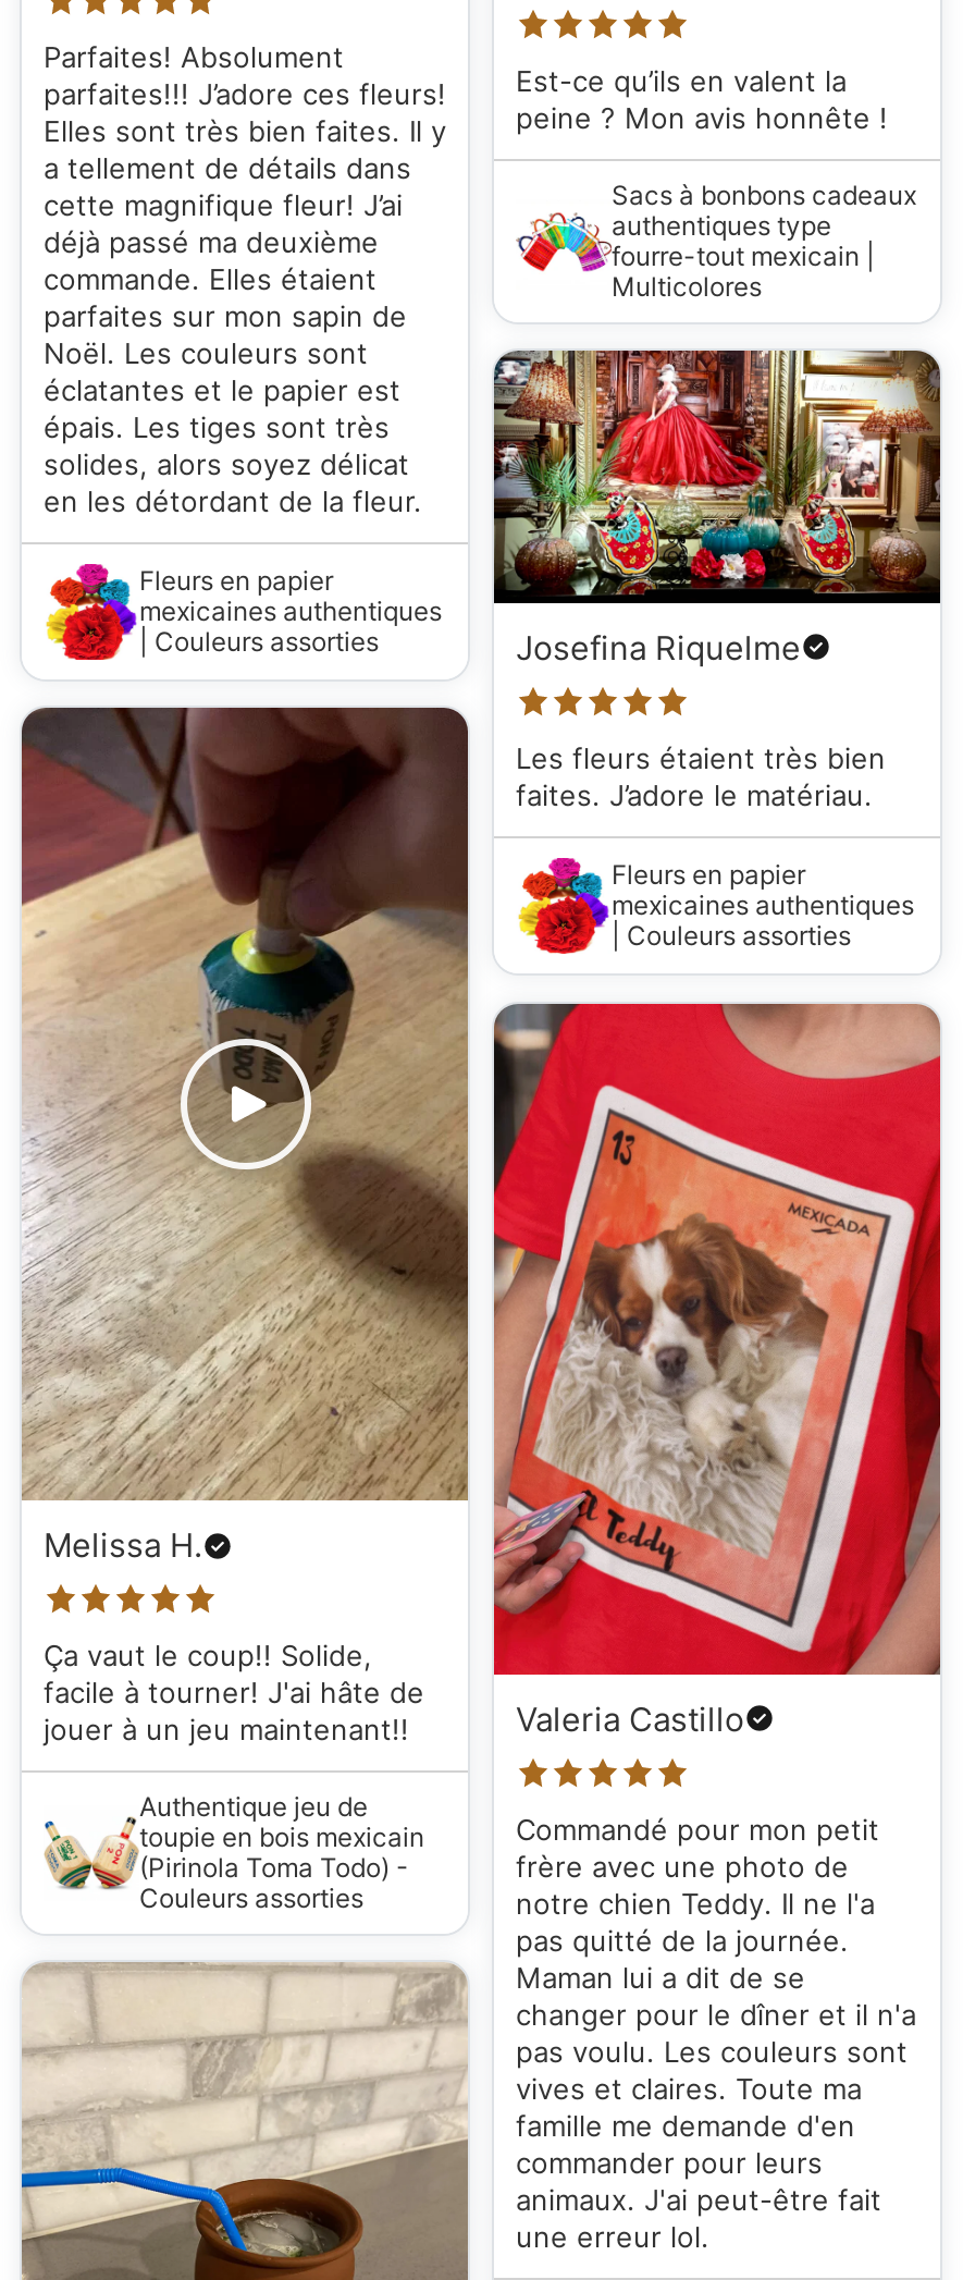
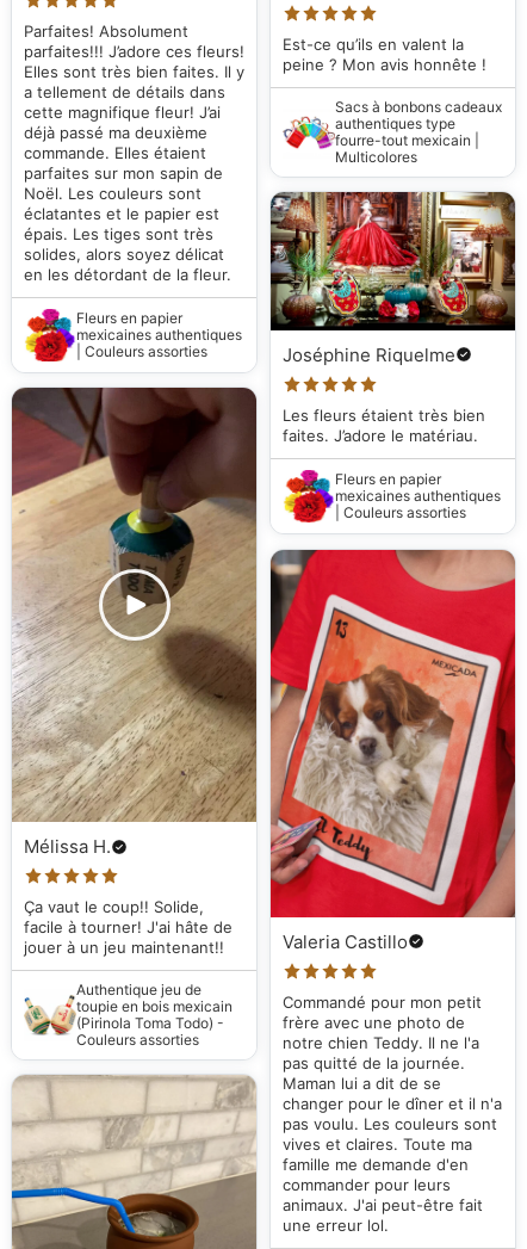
- Josefina Riquelme
+ Joséphine Riquelme

- Melissa H.
+ Mélissa H.
